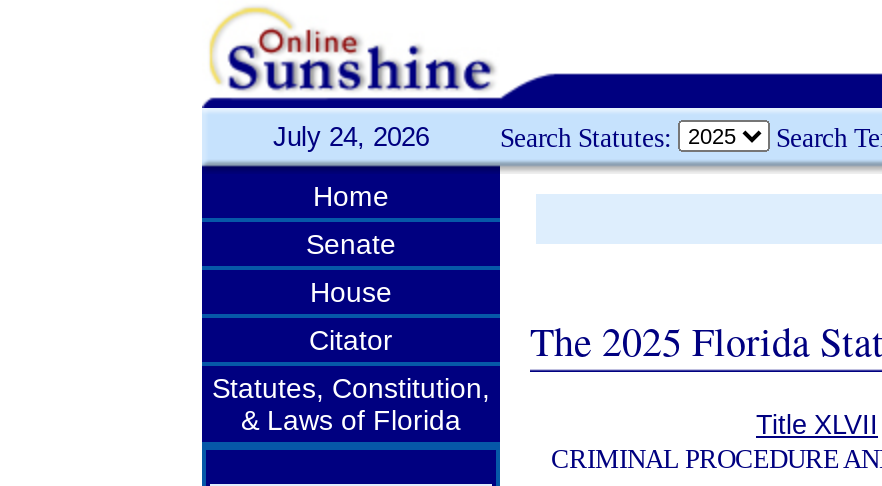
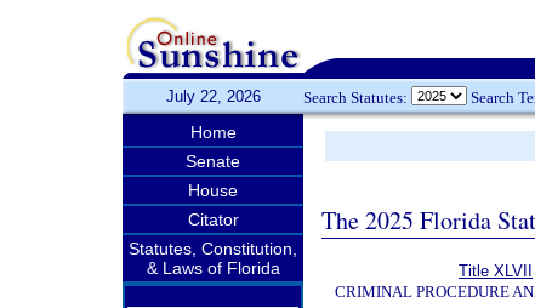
- July 24, 2026
+ July 22, 2026
